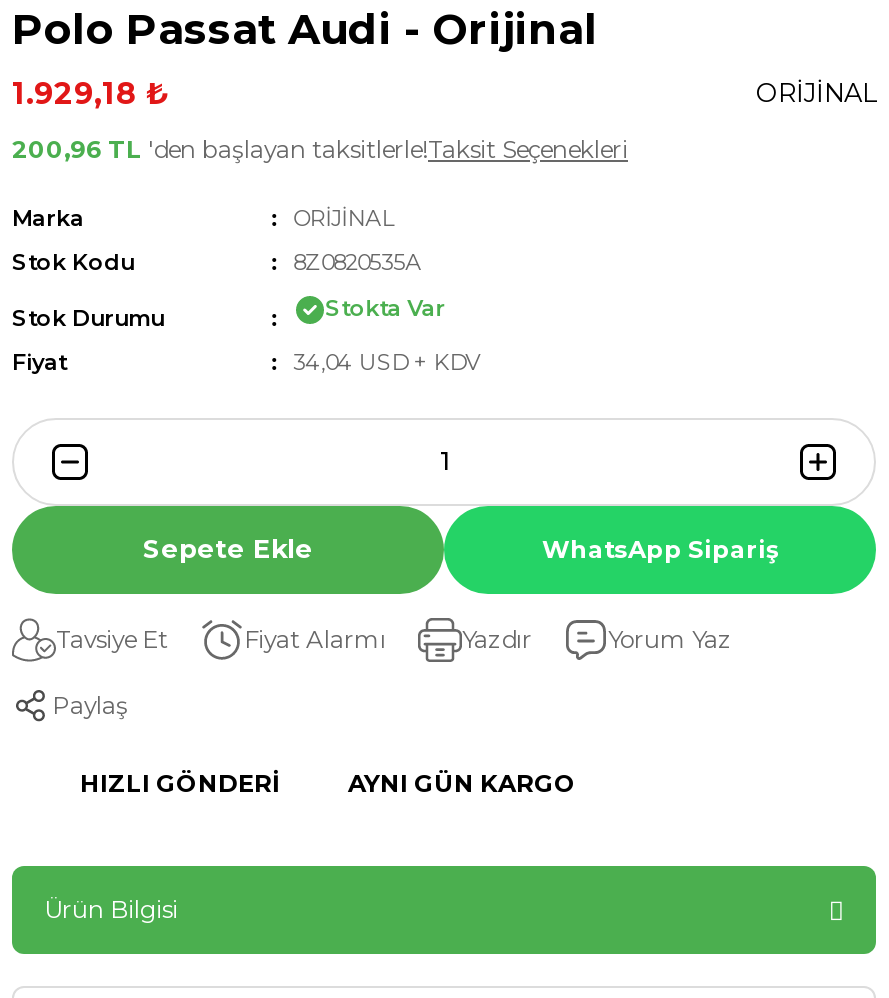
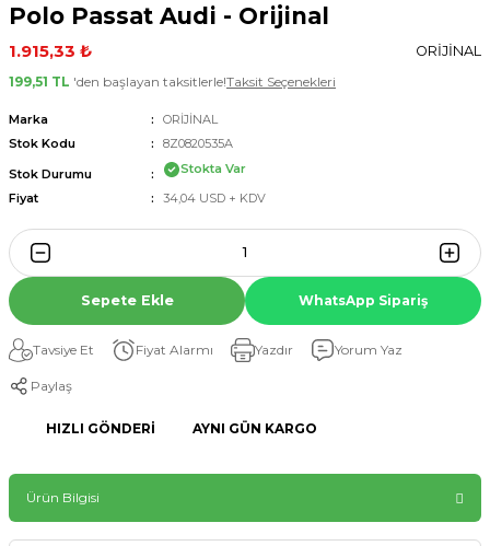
- 1.929,18 ₺
+ 1.915,33 ₺

- 200,96 TL 'den başlayan taksitlerle!Taksit Seçenekleri
+ 199,51 TL 'den başlayan taksitlerle!Taksit Seçenekleri
